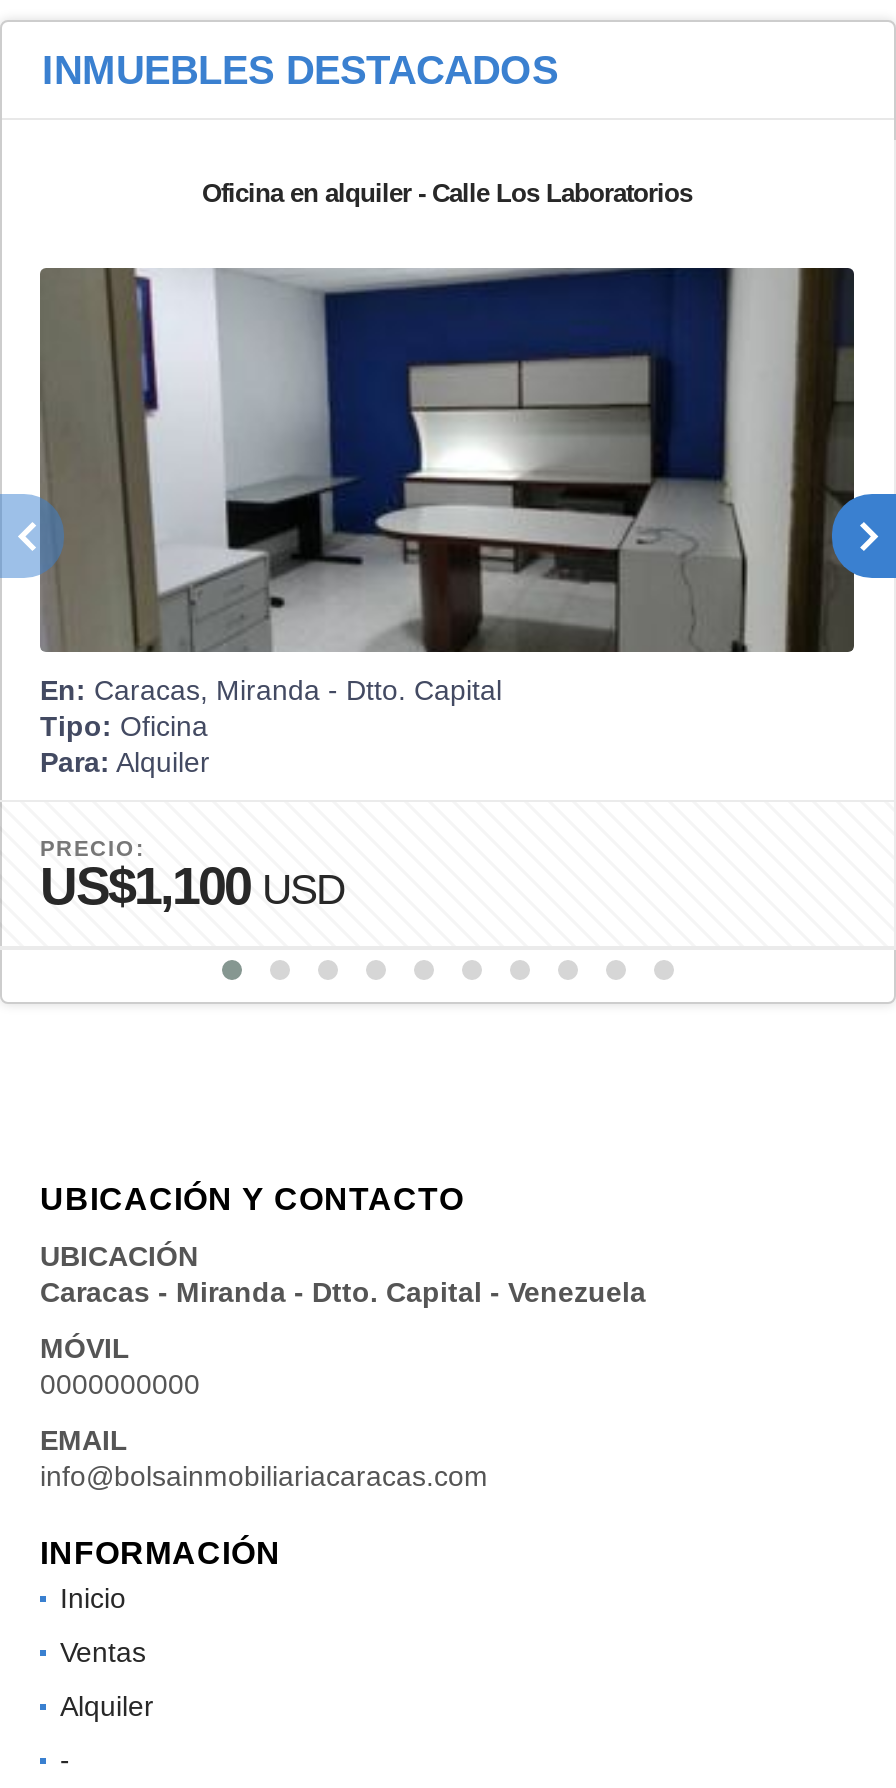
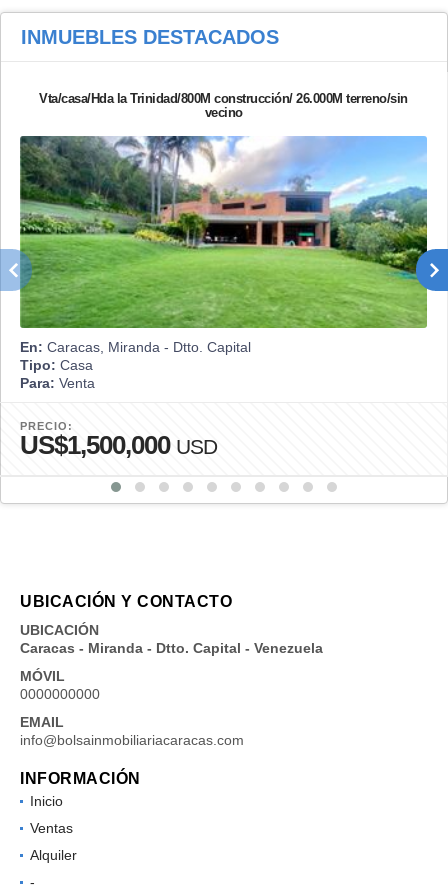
- Oficina en alquiler - Calle Los Laboratorios
+ Vta/casa/Hda la Trinidad/800M construcción/ 26.000M terreno/sin
+ vecino

- [image]
- Tipo: Oficina
+ [image]
+ Tipo: Casa

- Para: Alquiler
+ Para: Venta

- US$1,100 USD
+ US$1,500,000 USD
